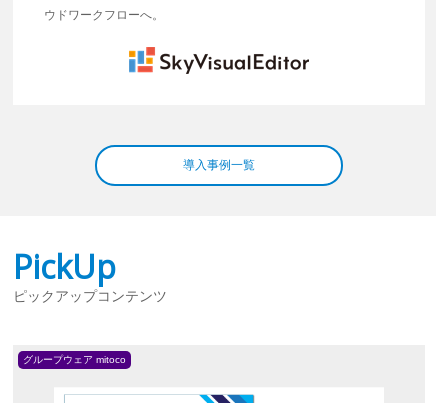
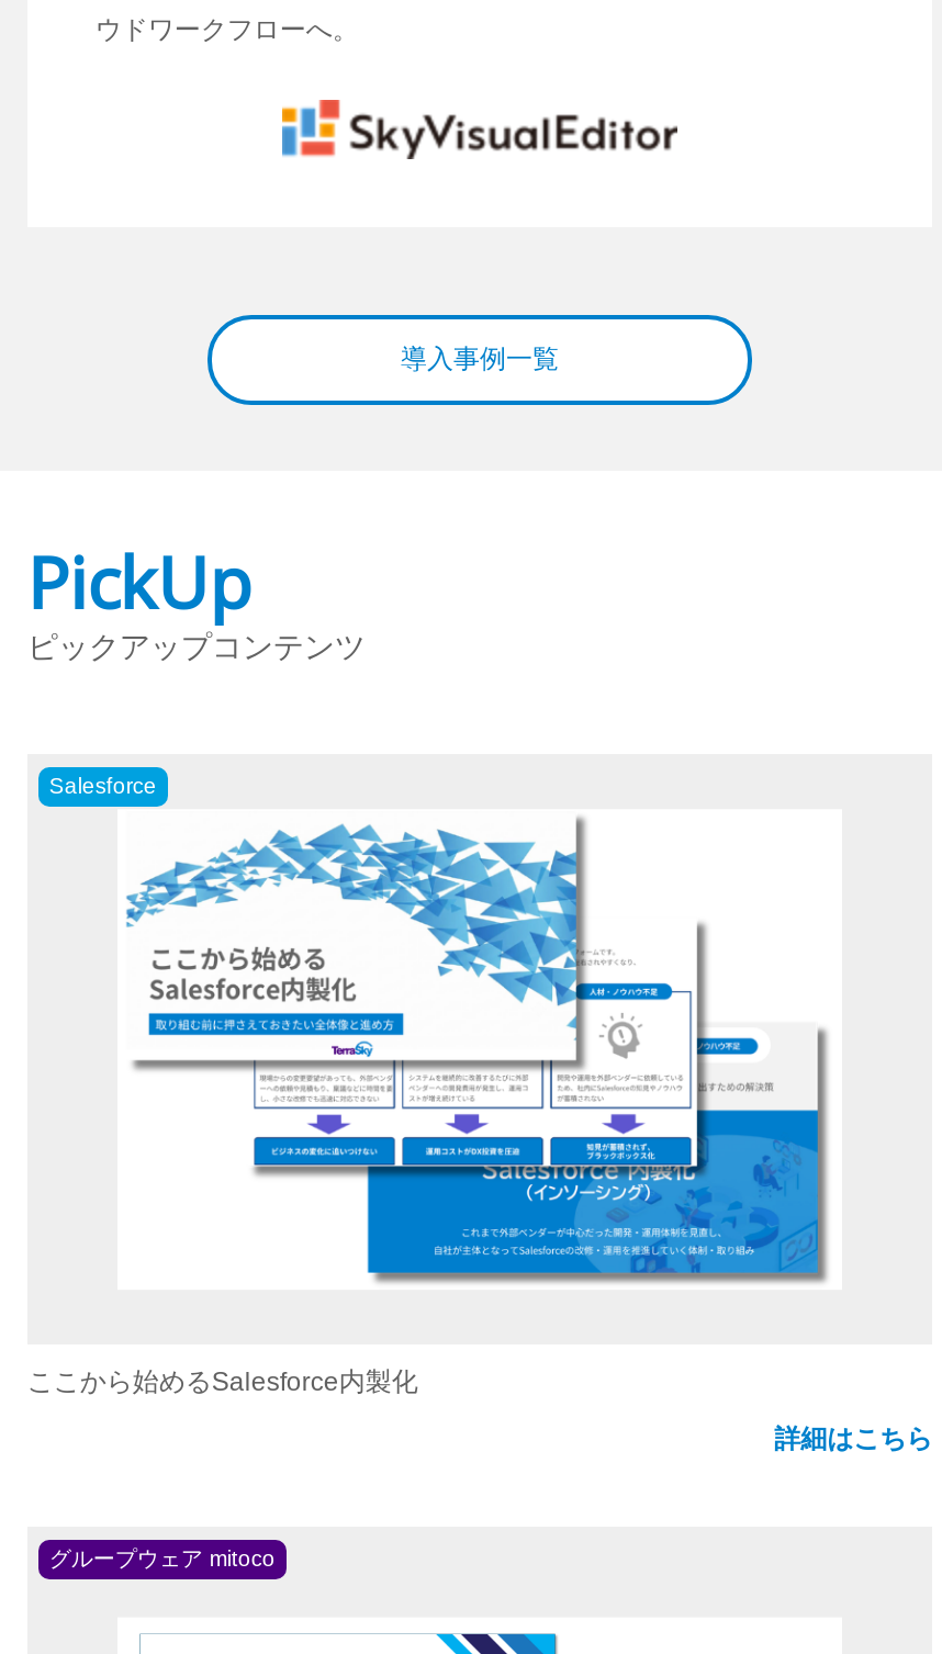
+ [image]
+ ここから始めるSalesforce内製化
+ 詳細はこちら

+ Salesforce
